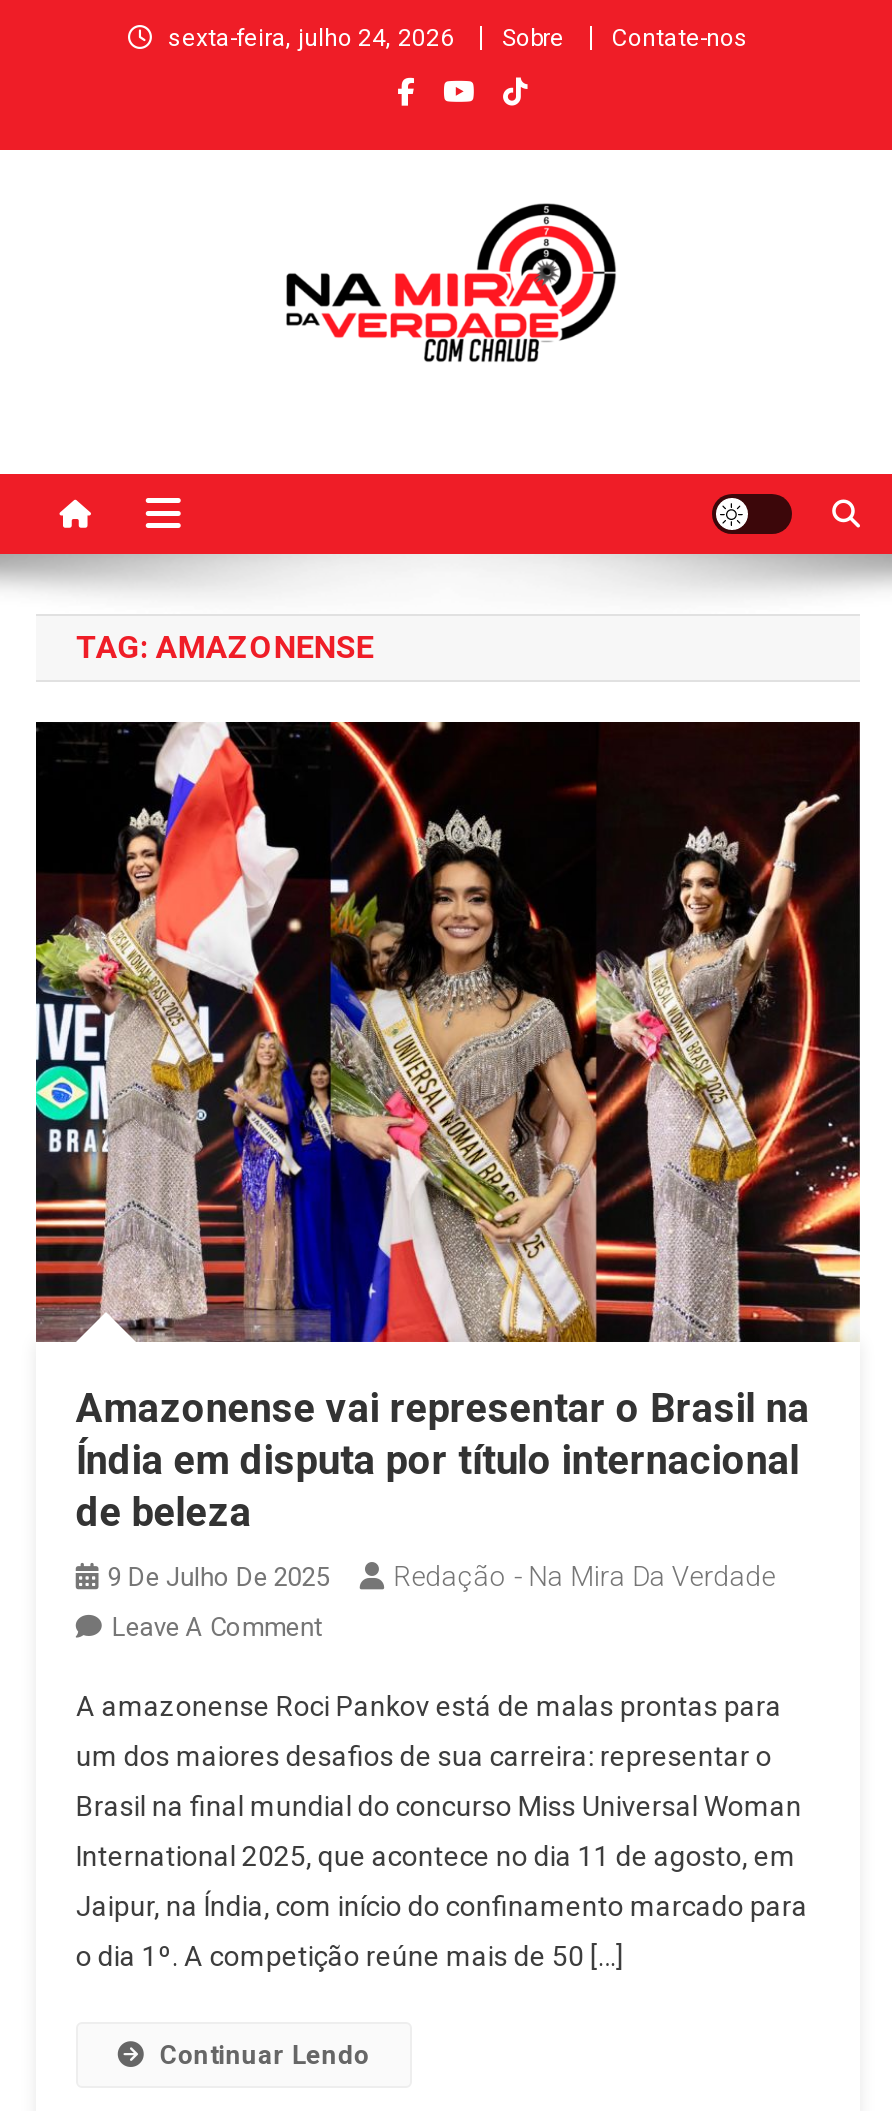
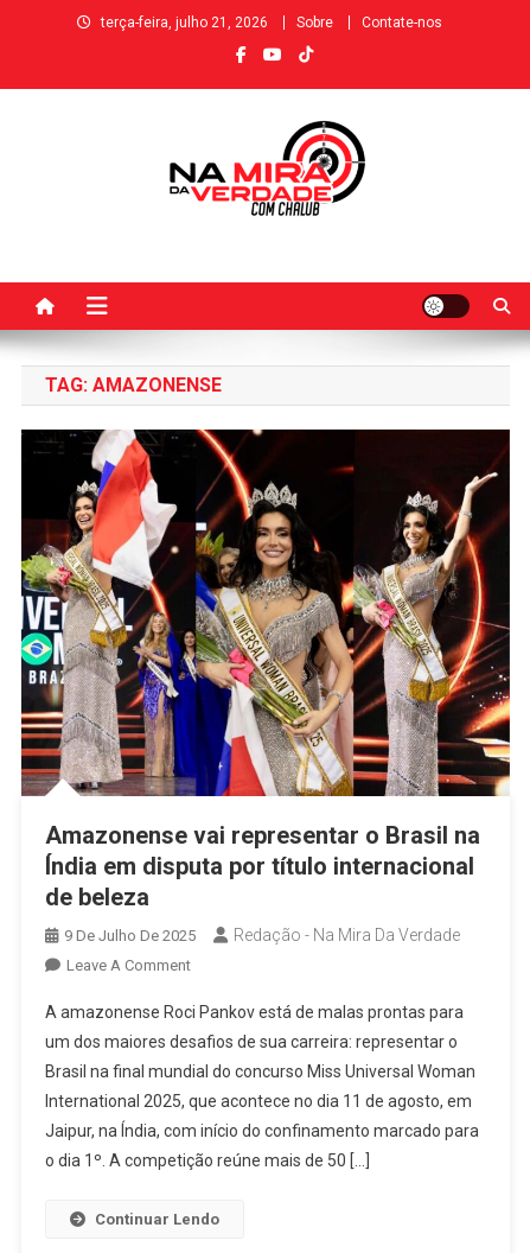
- sexta-feira, julho 24, 2026
+ terça-feira, julho 21, 2026
